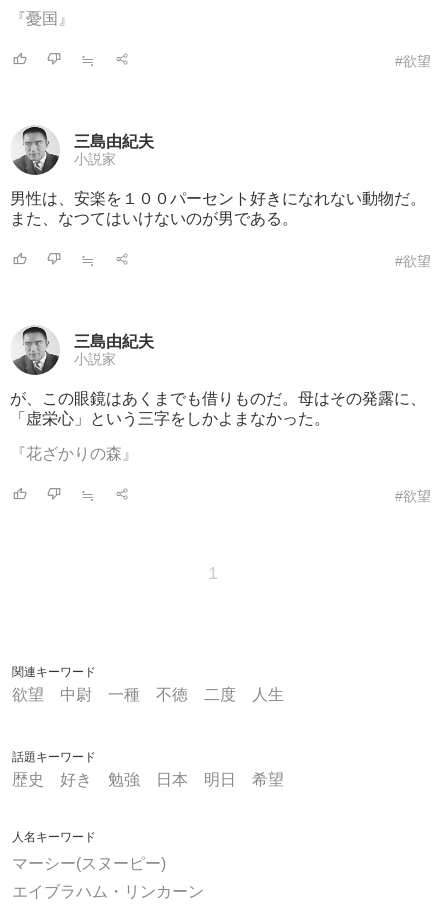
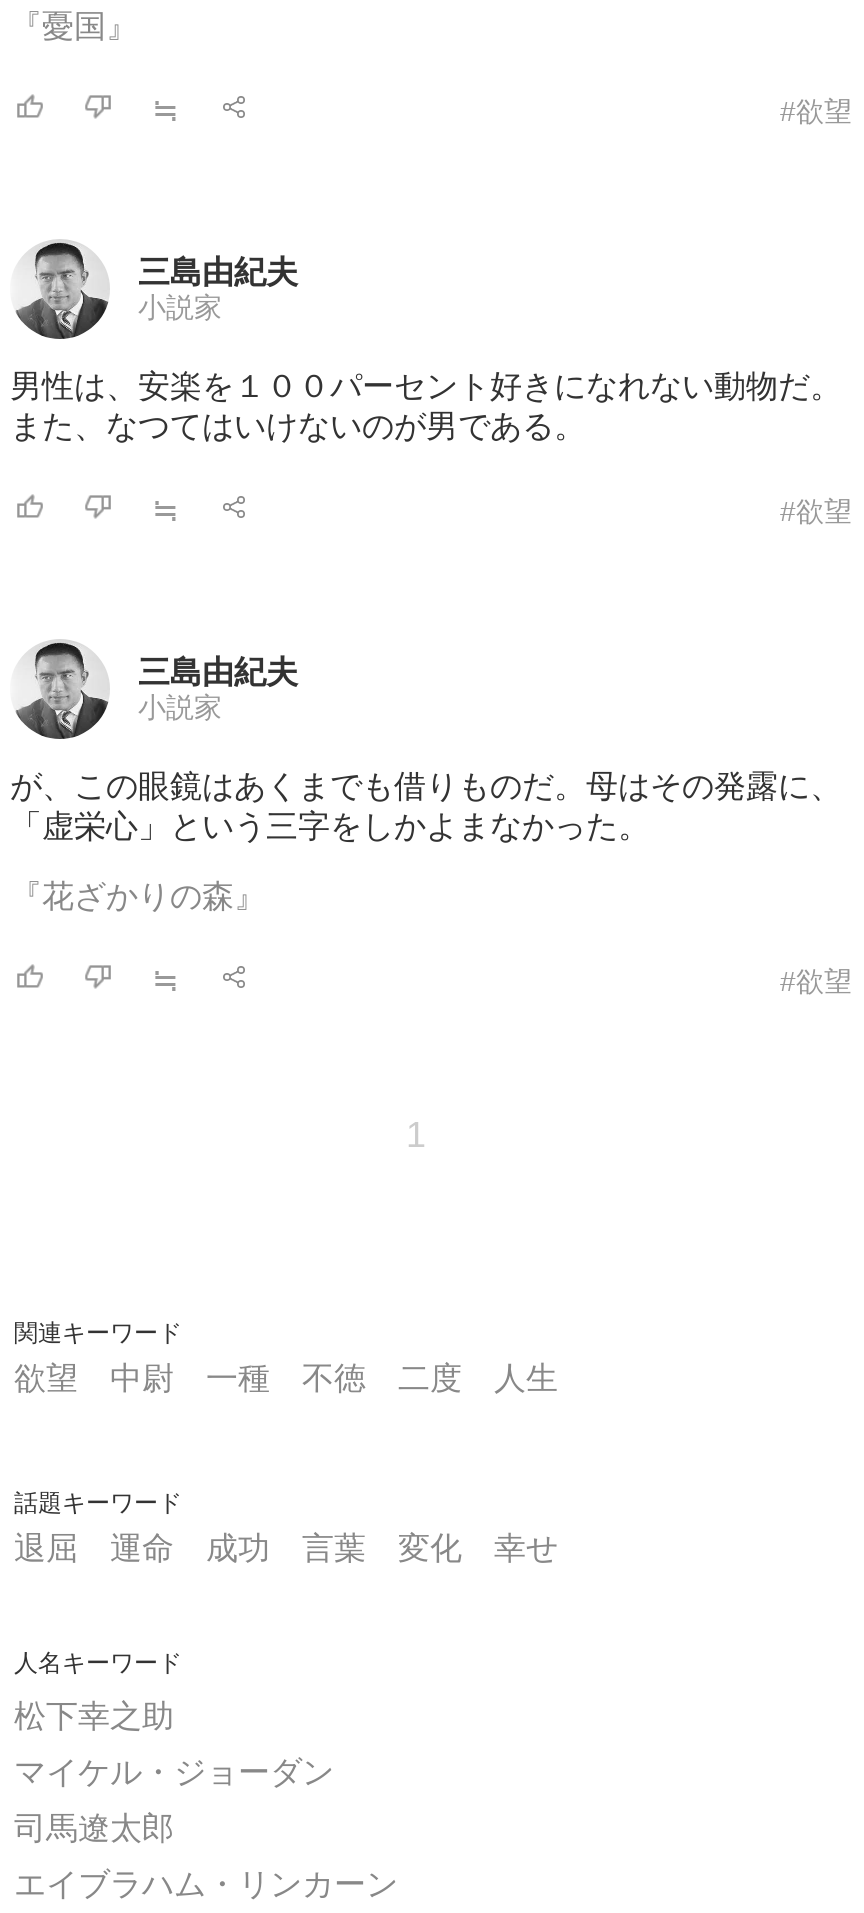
- 歴史
- 好き
- 勉強
- 日本
- 明日
- 希望
+ 退屈
+ 運命
+ 成功
+ 言葉
+ 変化
+ 幸せ

- マーシー(スヌーピー)
+ 松下幸之助
+ マイケル・ジョーダン
+ 司馬遼太郎
